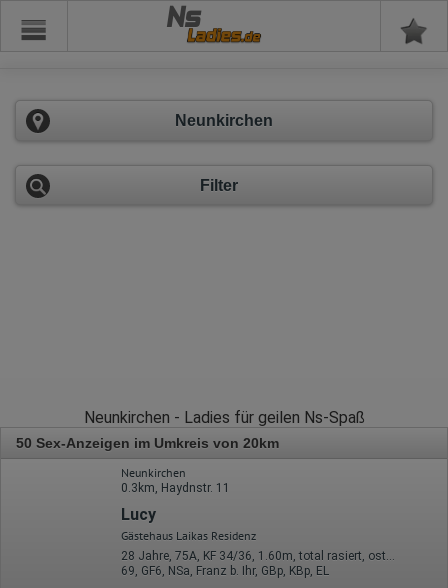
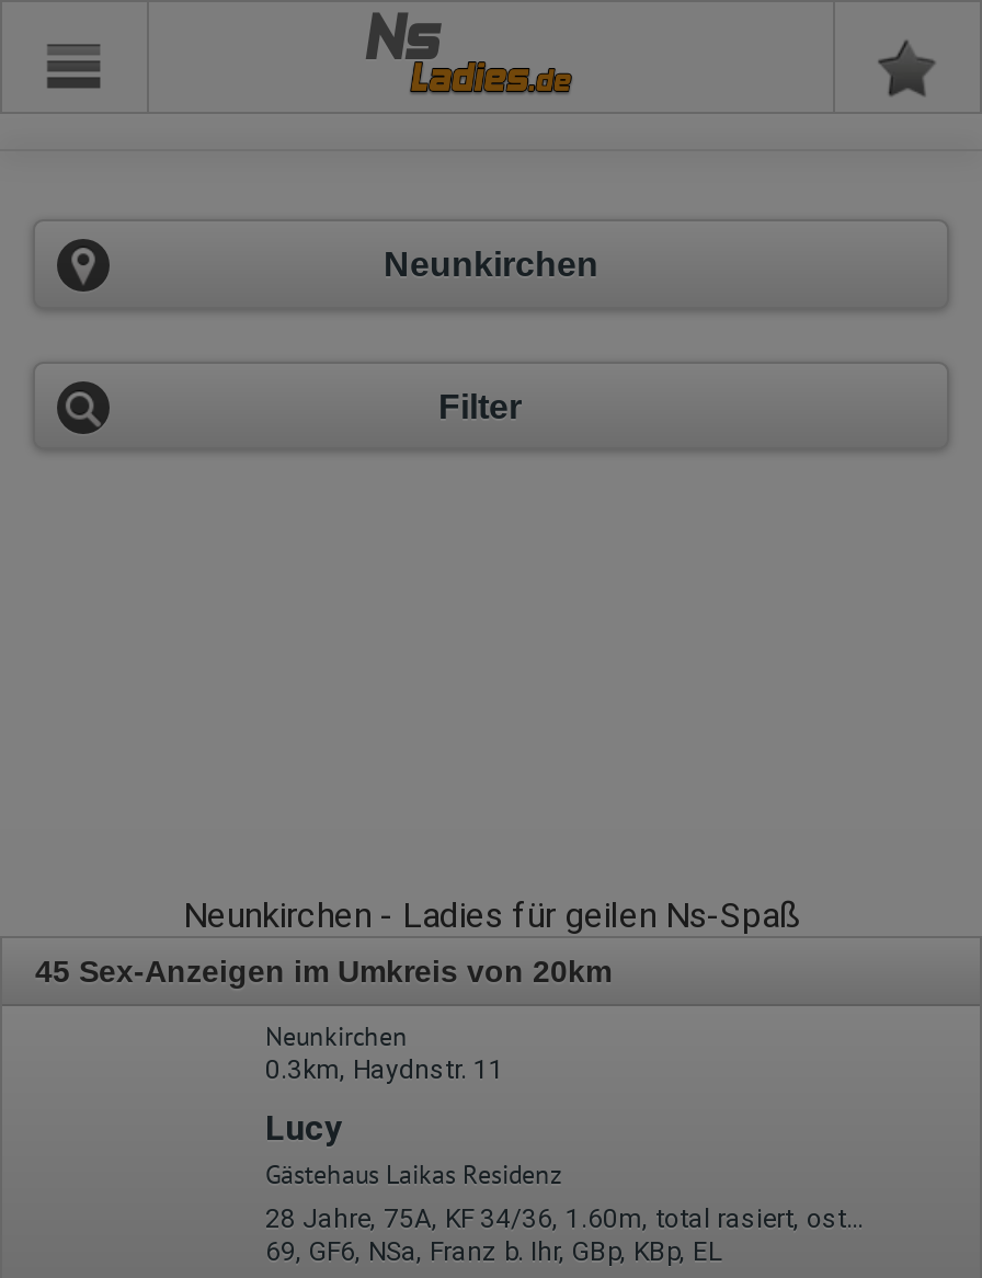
- 50 Sex-Anzeigen im Umkreis von 20km
+ 45 Sex-Anzeigen im Umkreis von 20km
